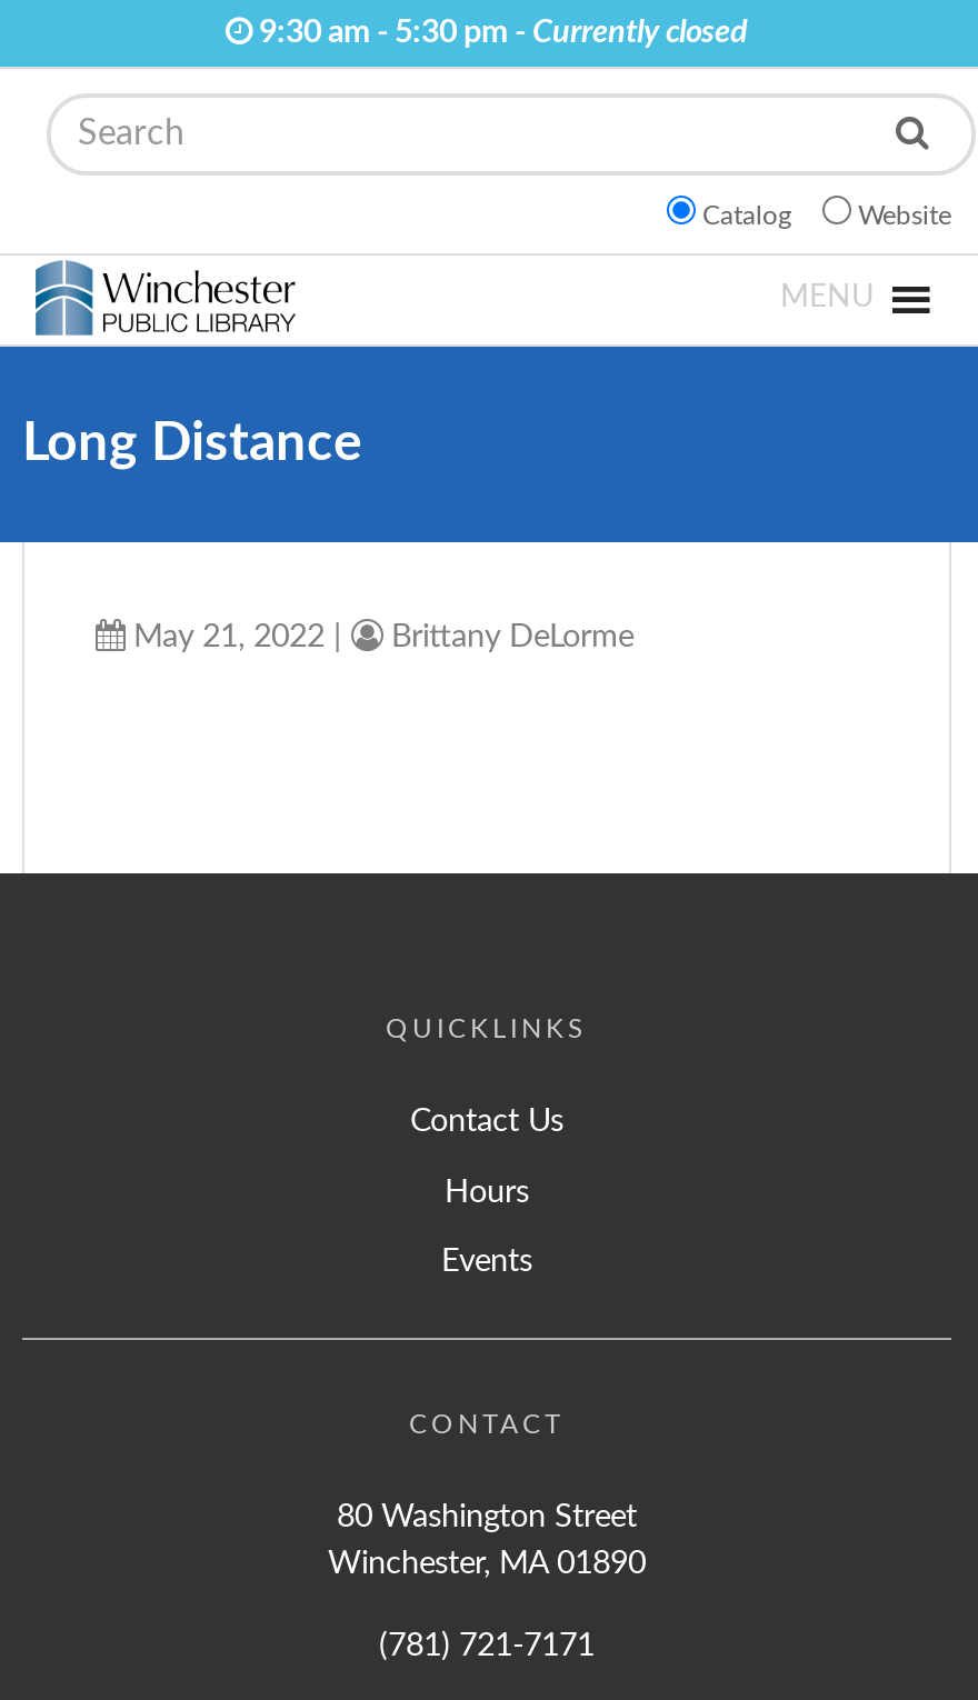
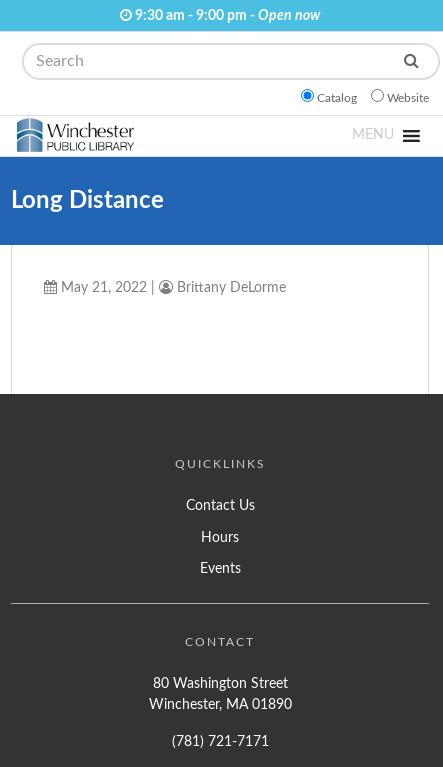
- 9:30 am - 5:30 pm - Currently closed
+ 9:30 am - 9:00 pm - Open now
